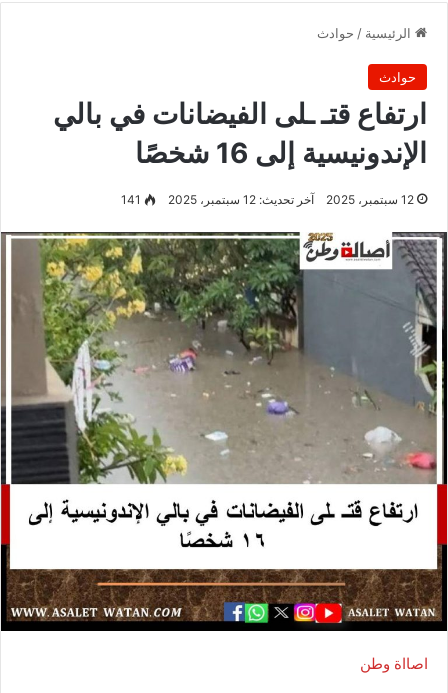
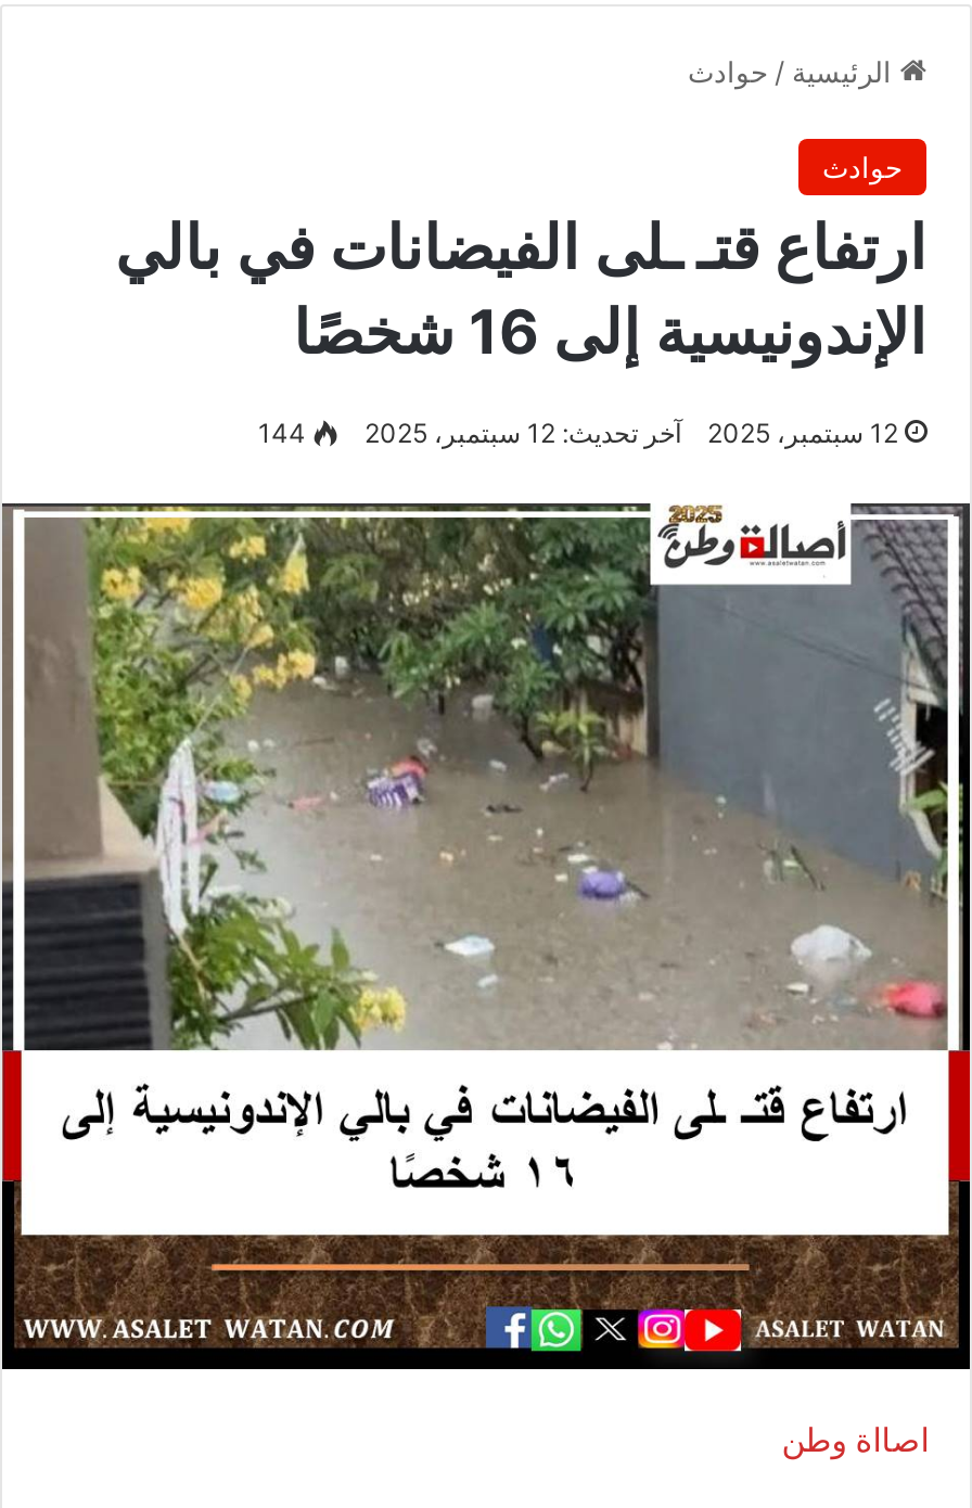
- 141
+ 144
